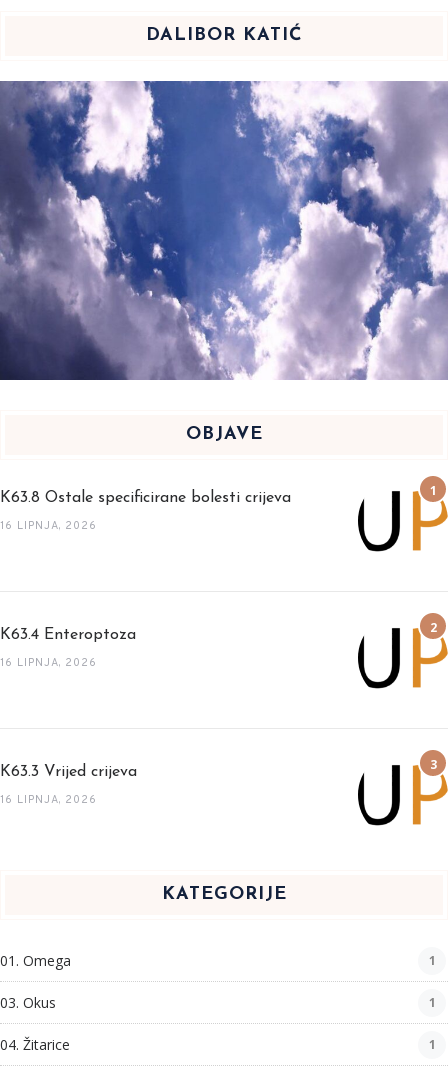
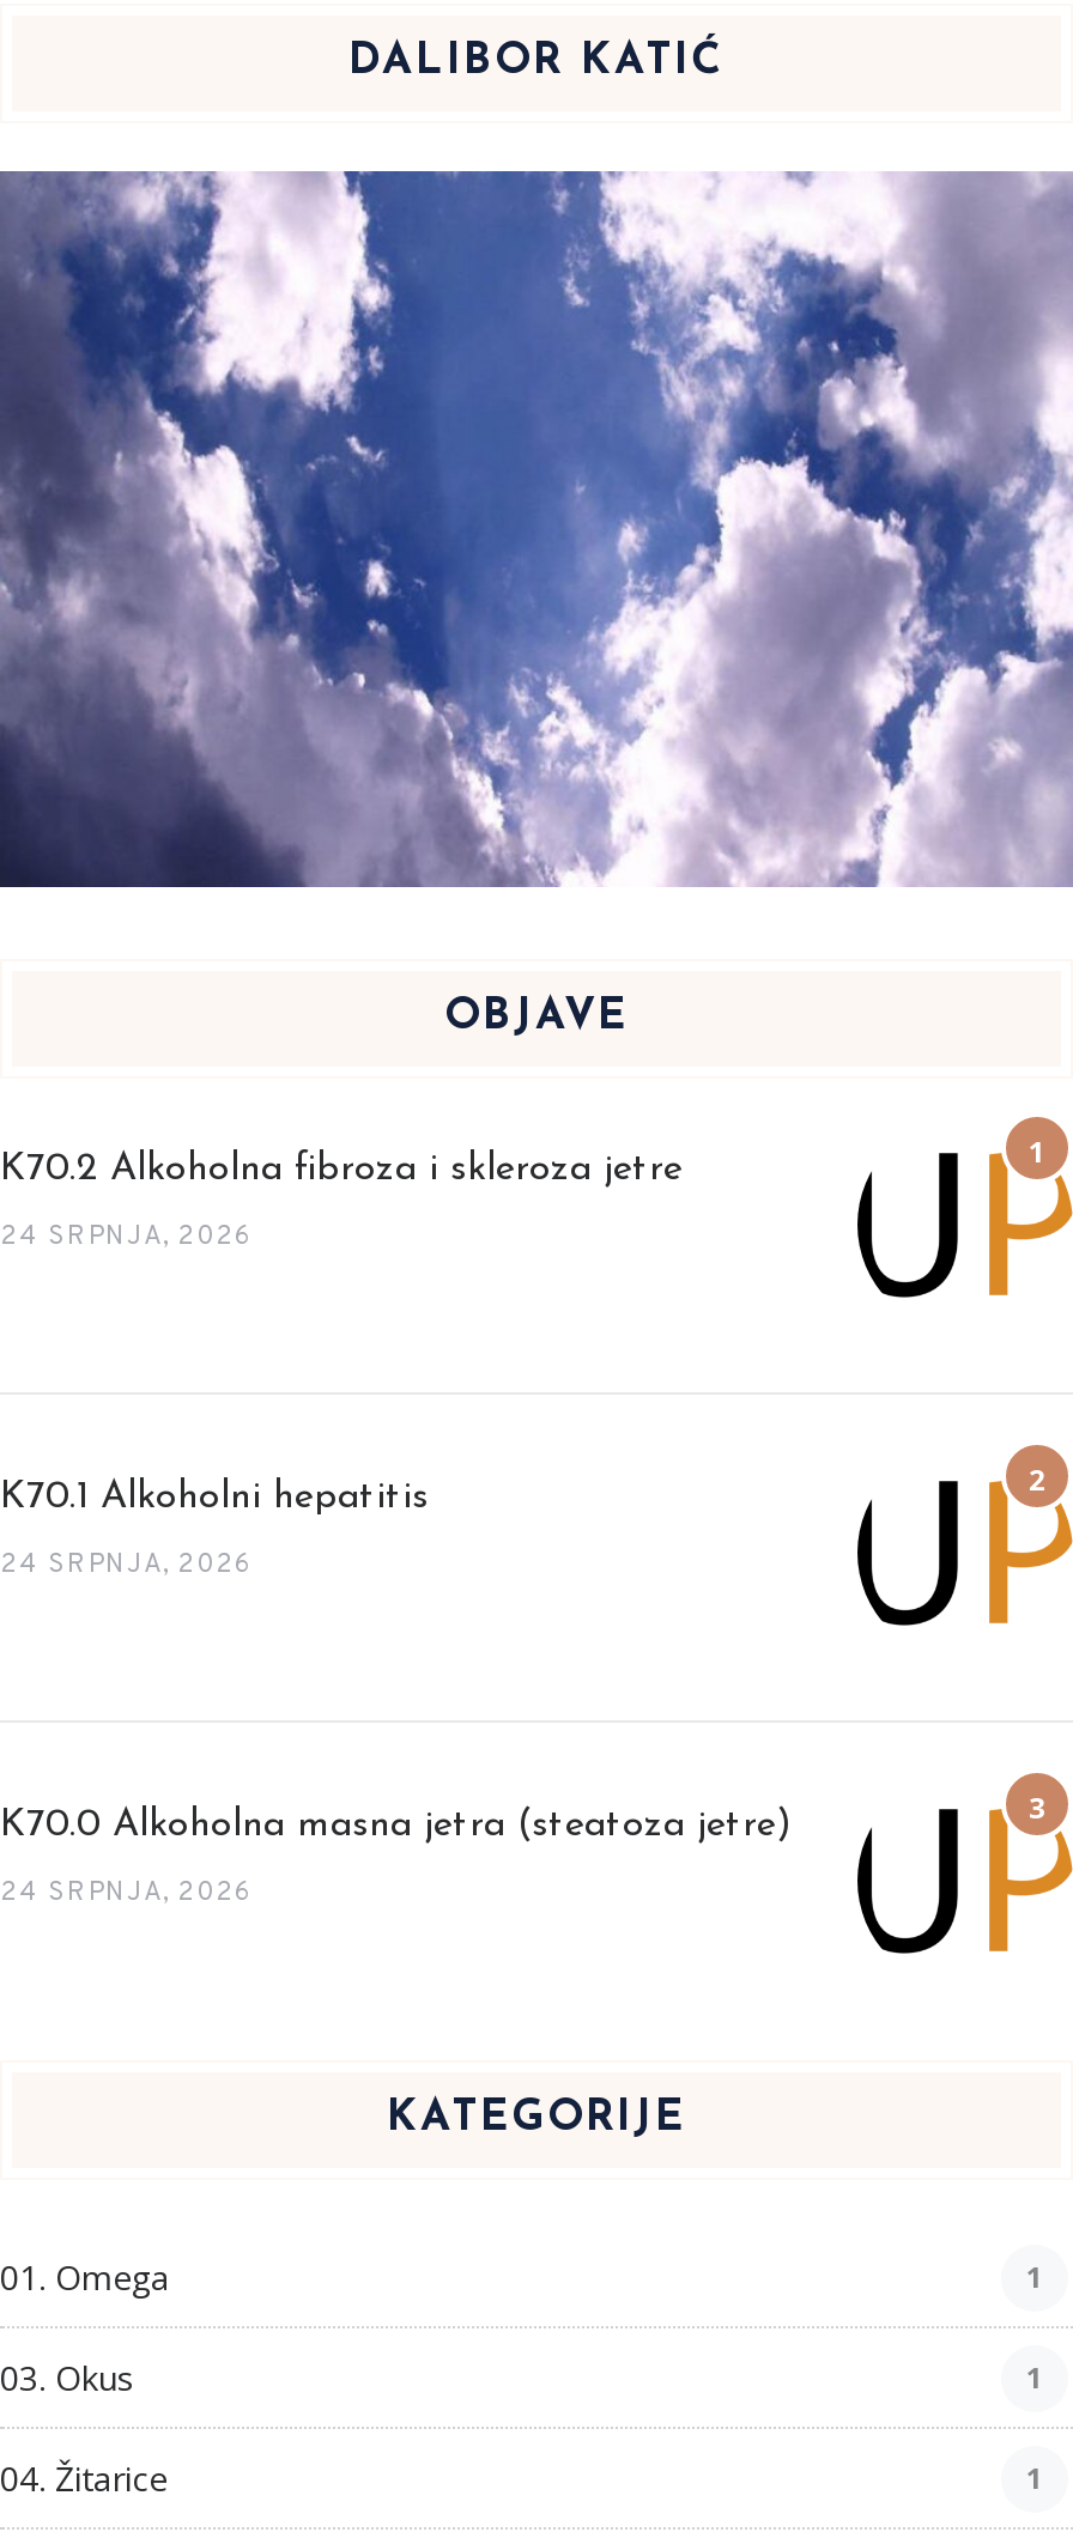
- K63.8 Ostale specificirane bolesti crijeva
+ K70.2 Alkoholna fibroza i skleroza jetre

- 16 LIPNJA, 2026
+ 24 SRPNJA, 2026

- K63.4 Enteroptoza
+ K70.1 Alkoholni hepatitis

- 16 LIPNJA, 2026
+ 24 SRPNJA, 2026

- K63.3 Vrijed crijeva
+ K70.0 Alkoholna masna jetra (steatoza jetre)

- 16 LIPNJA, 2026
+ 24 SRPNJA, 2026
